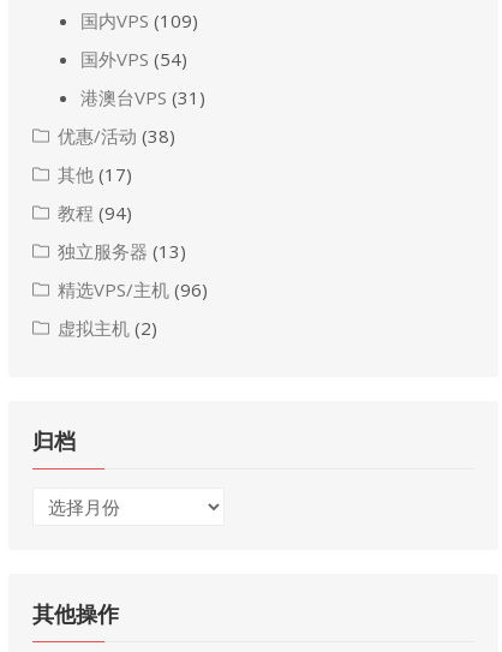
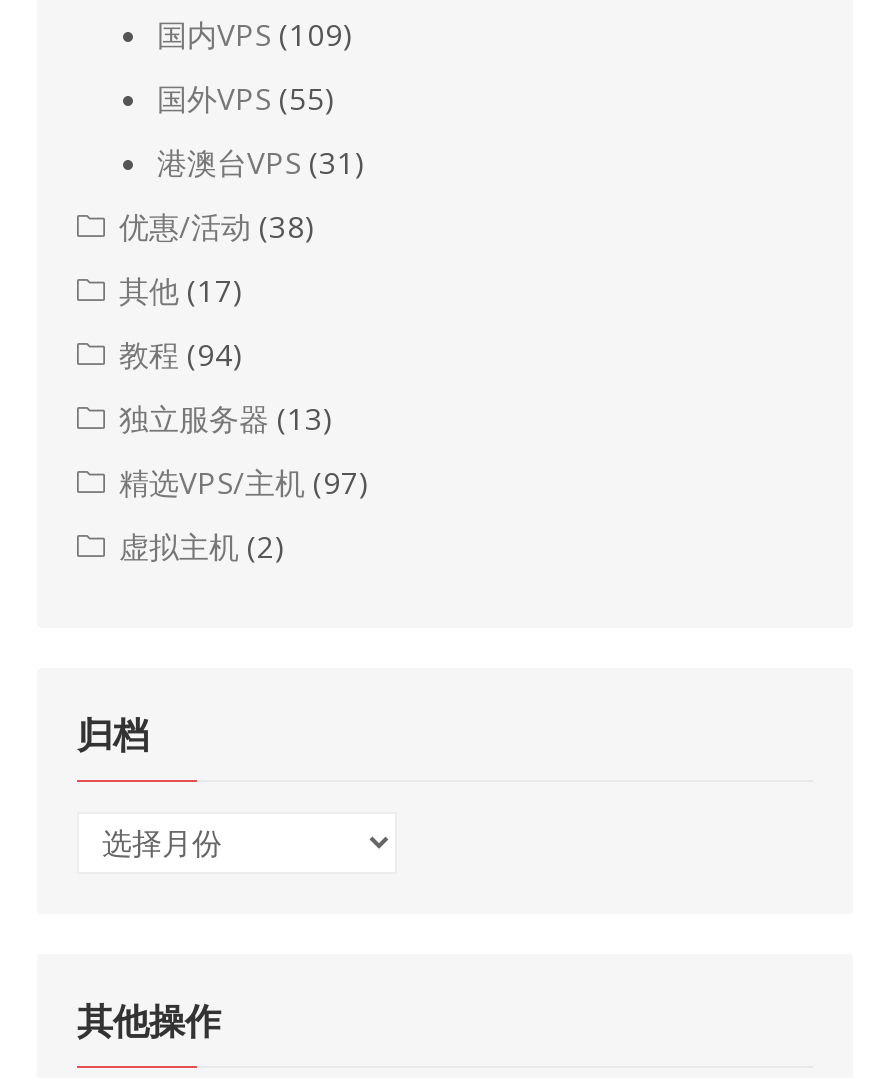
- 国外VPS (54)
+ 国外VPS (55)

- 精选VPS/主机(96)
+ 精选VPS/主机(97)
